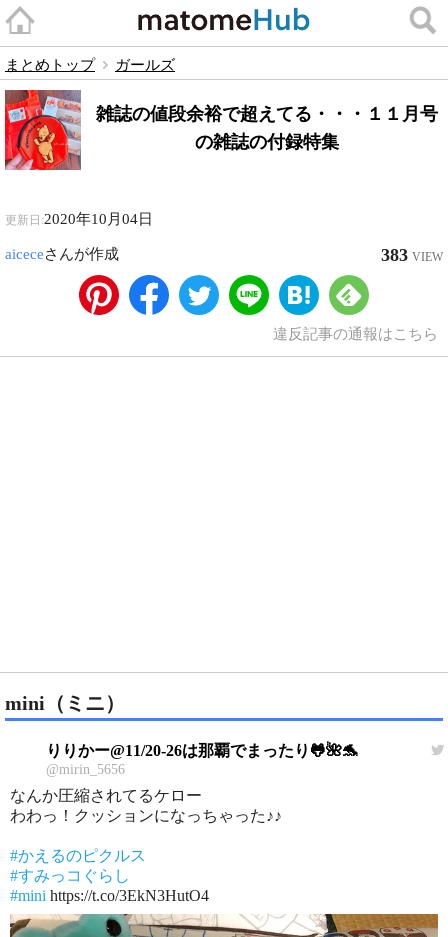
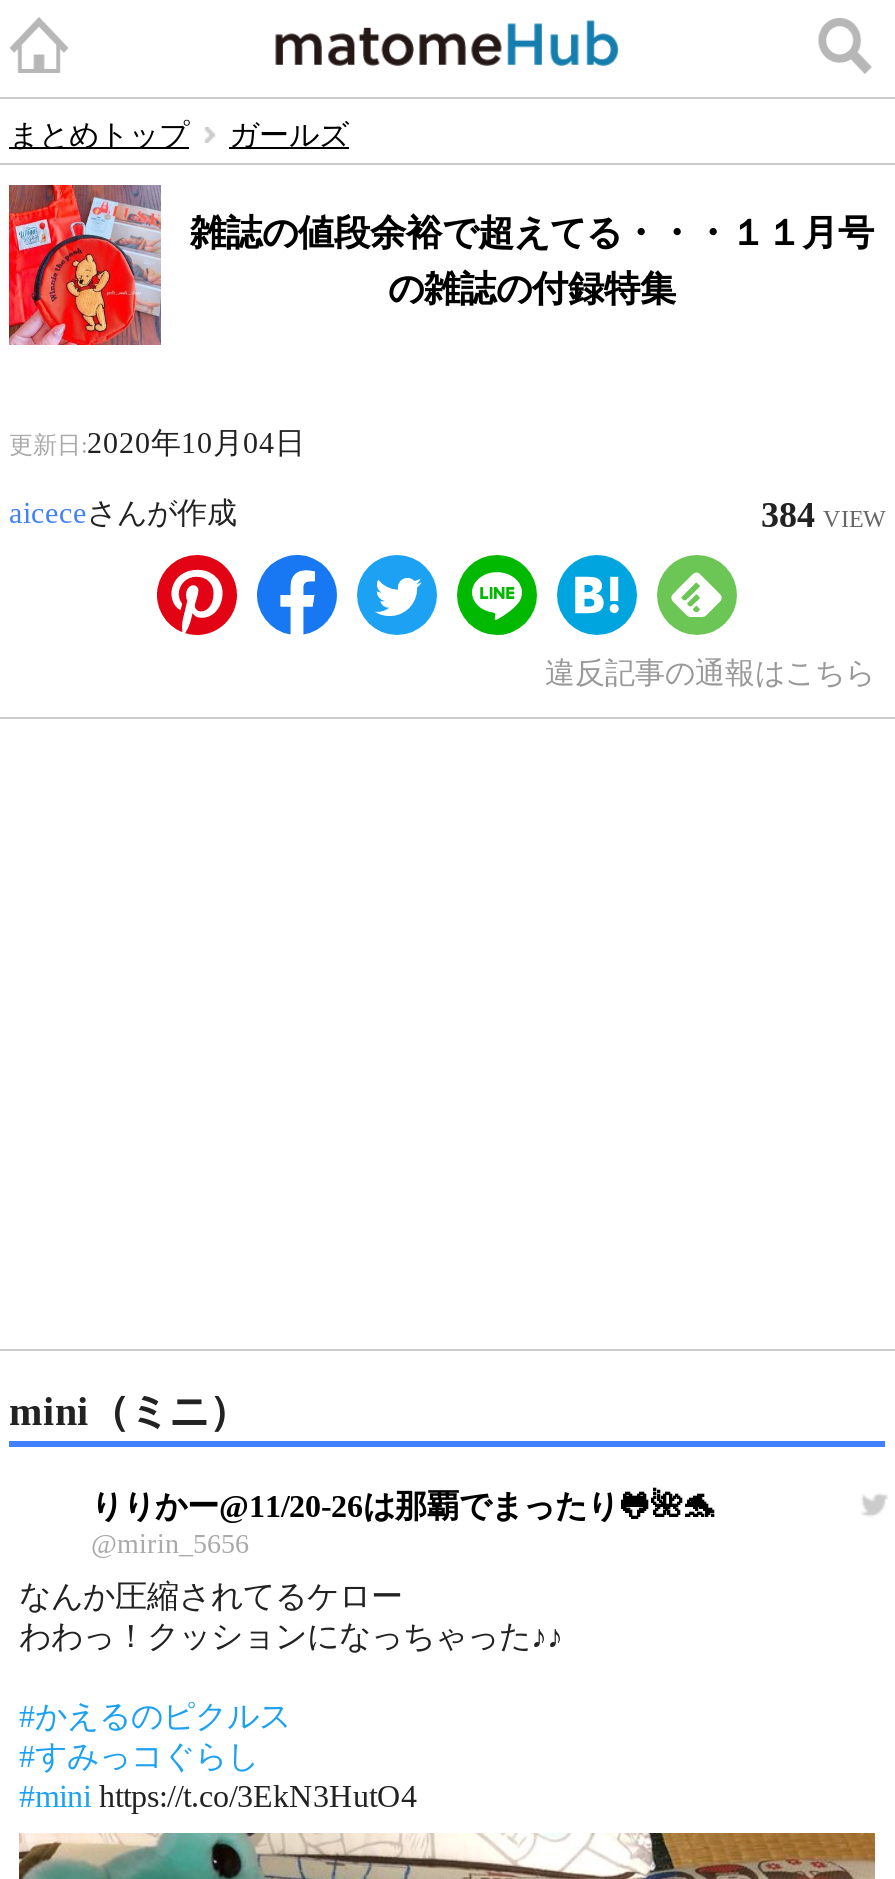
- 383 VIEW
+ 384 VIEW
